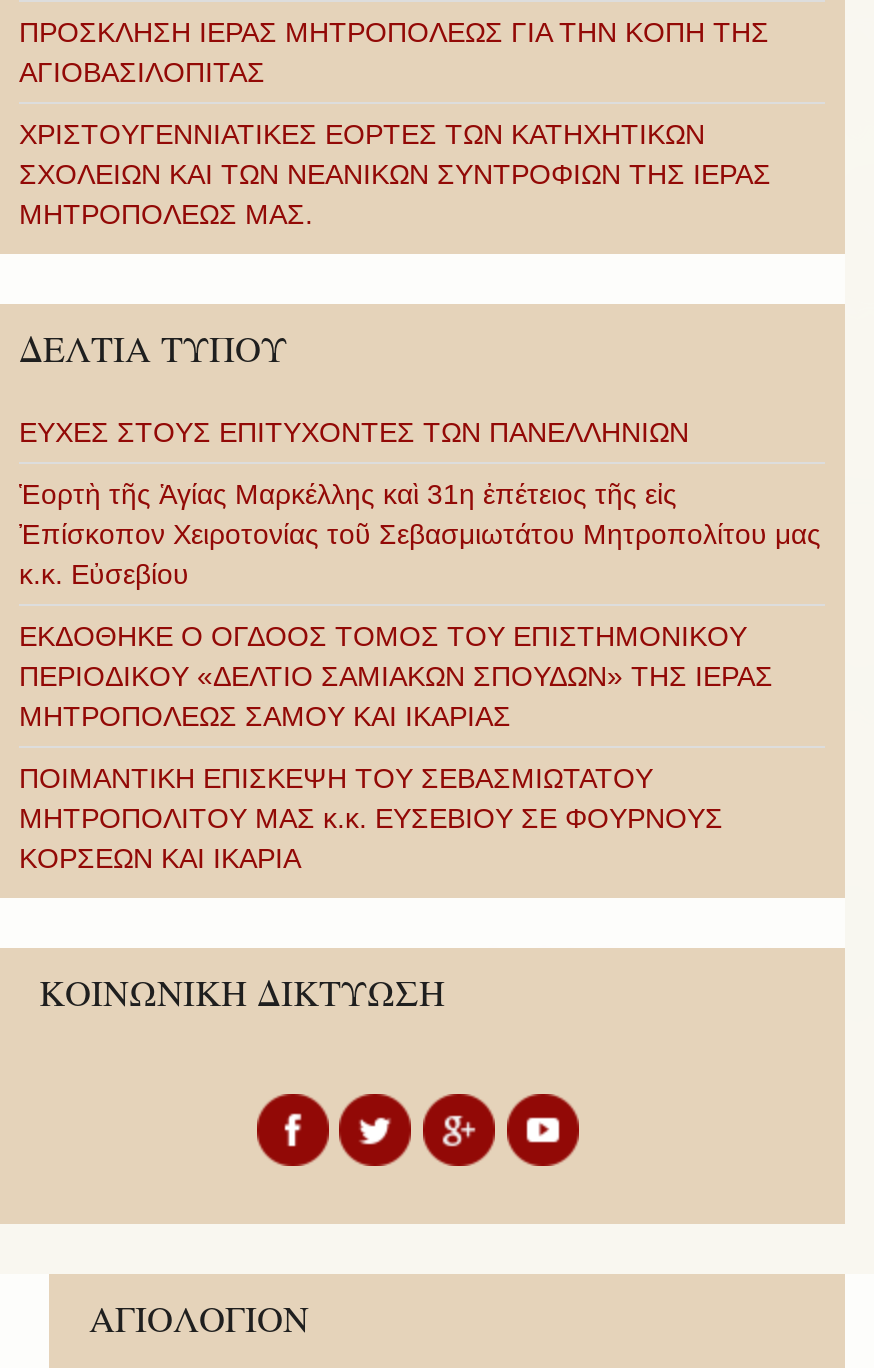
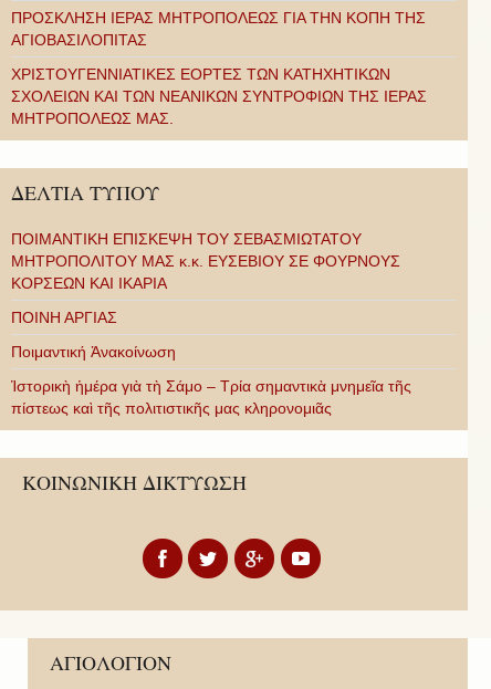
- ΕΥΧΕΣ ΣΤΟΥΣ ΕΠΙΤΥΧΟΝΤΕΣ ΤΩΝ ΠΑΝΕΛΛΗΝΙΩΝ
- Ἑορτὴ τῆς Ἁγίας Μαρκέλλης καὶ 31η ἐπέτειος τῆς εἰς
- Ἐπίσκοπον Χειροτονίας τοῦ Σεβασμιωτάτου Μητροπολίτου μας
- κ.κ. Εὐσεβίου
- ΕΚΔΟΘΗΚΕ Ο ΟΓΔΟΟΣ ΤΟΜΟΣ ΤΟΥ ΕΠΙΣΤΗΜΟΝΙΚΟΥ
- ΠΕΡΙΟΔΙΚΟΥ «ΔΕΛΤΙΟ ΣΑΜΙΑΚΩΝ ΣΠΟΥΔΩΝ» ΤΗΣ ΙΕΡΑΣ
- ΜΗΤΡΟΠΟΛΕΩΣ ΣΑΜΟΥ ΚΑΙ ΙΚΑΡΙΑΣ

moved up: ΠΟΙΜΑΝΤΙΚΗ ΕΠΙΣΚΕΨΗ ΤΟΥ ΣΕΒΑΣΜΙΩΤΑΤΟΥ | ΜΗΤΡΟΠΟΛΙΤΟΥ ΜΑΣ κ.κ. ΕΥΣΕΒΙΟΥ ΣΕ ΦΟΥΡΝΟΥΣ | ΚΟΡΣΕΩΝ ΚΑΙ ΙΚΑΡΙΑ

+ ΠΟΙΝΗ ΑΡΓΙΑΣ
+ Ποιμαντική Ἀνακοίνωση
+ Ἱστορικὴ ἡμέρα γιὰ τὴ Σάμο – Τρία σημαντικὰ μνημεῖα τῆς
+ πίστεως καὶ τῆς πολιτιστικῆς μας κληρονομιᾶς
